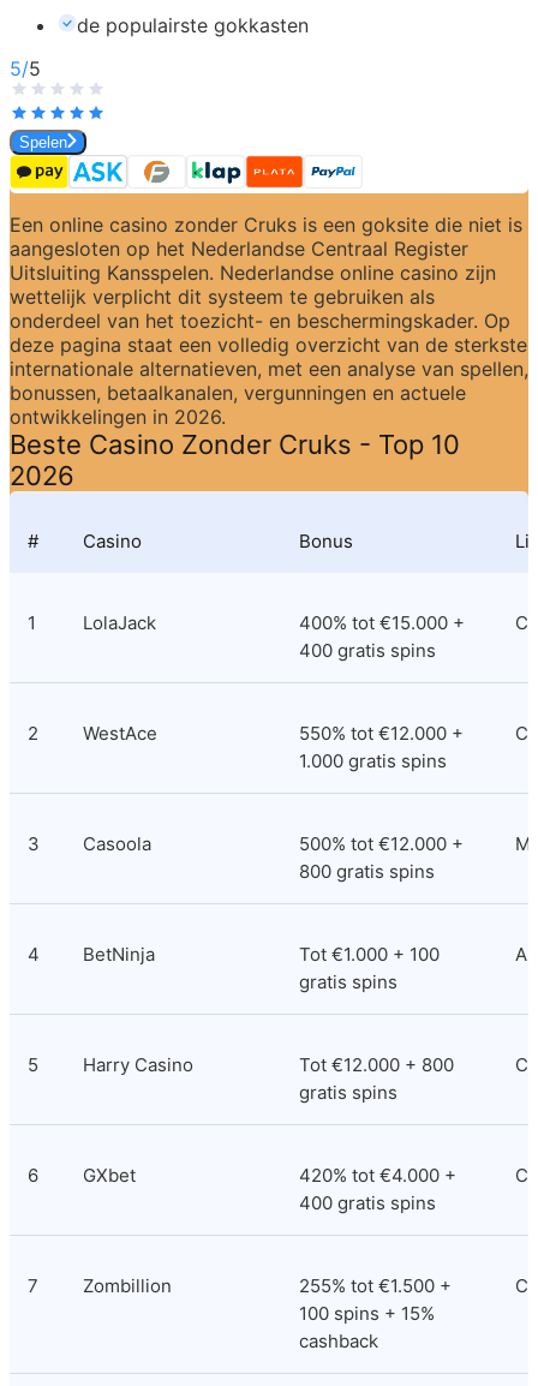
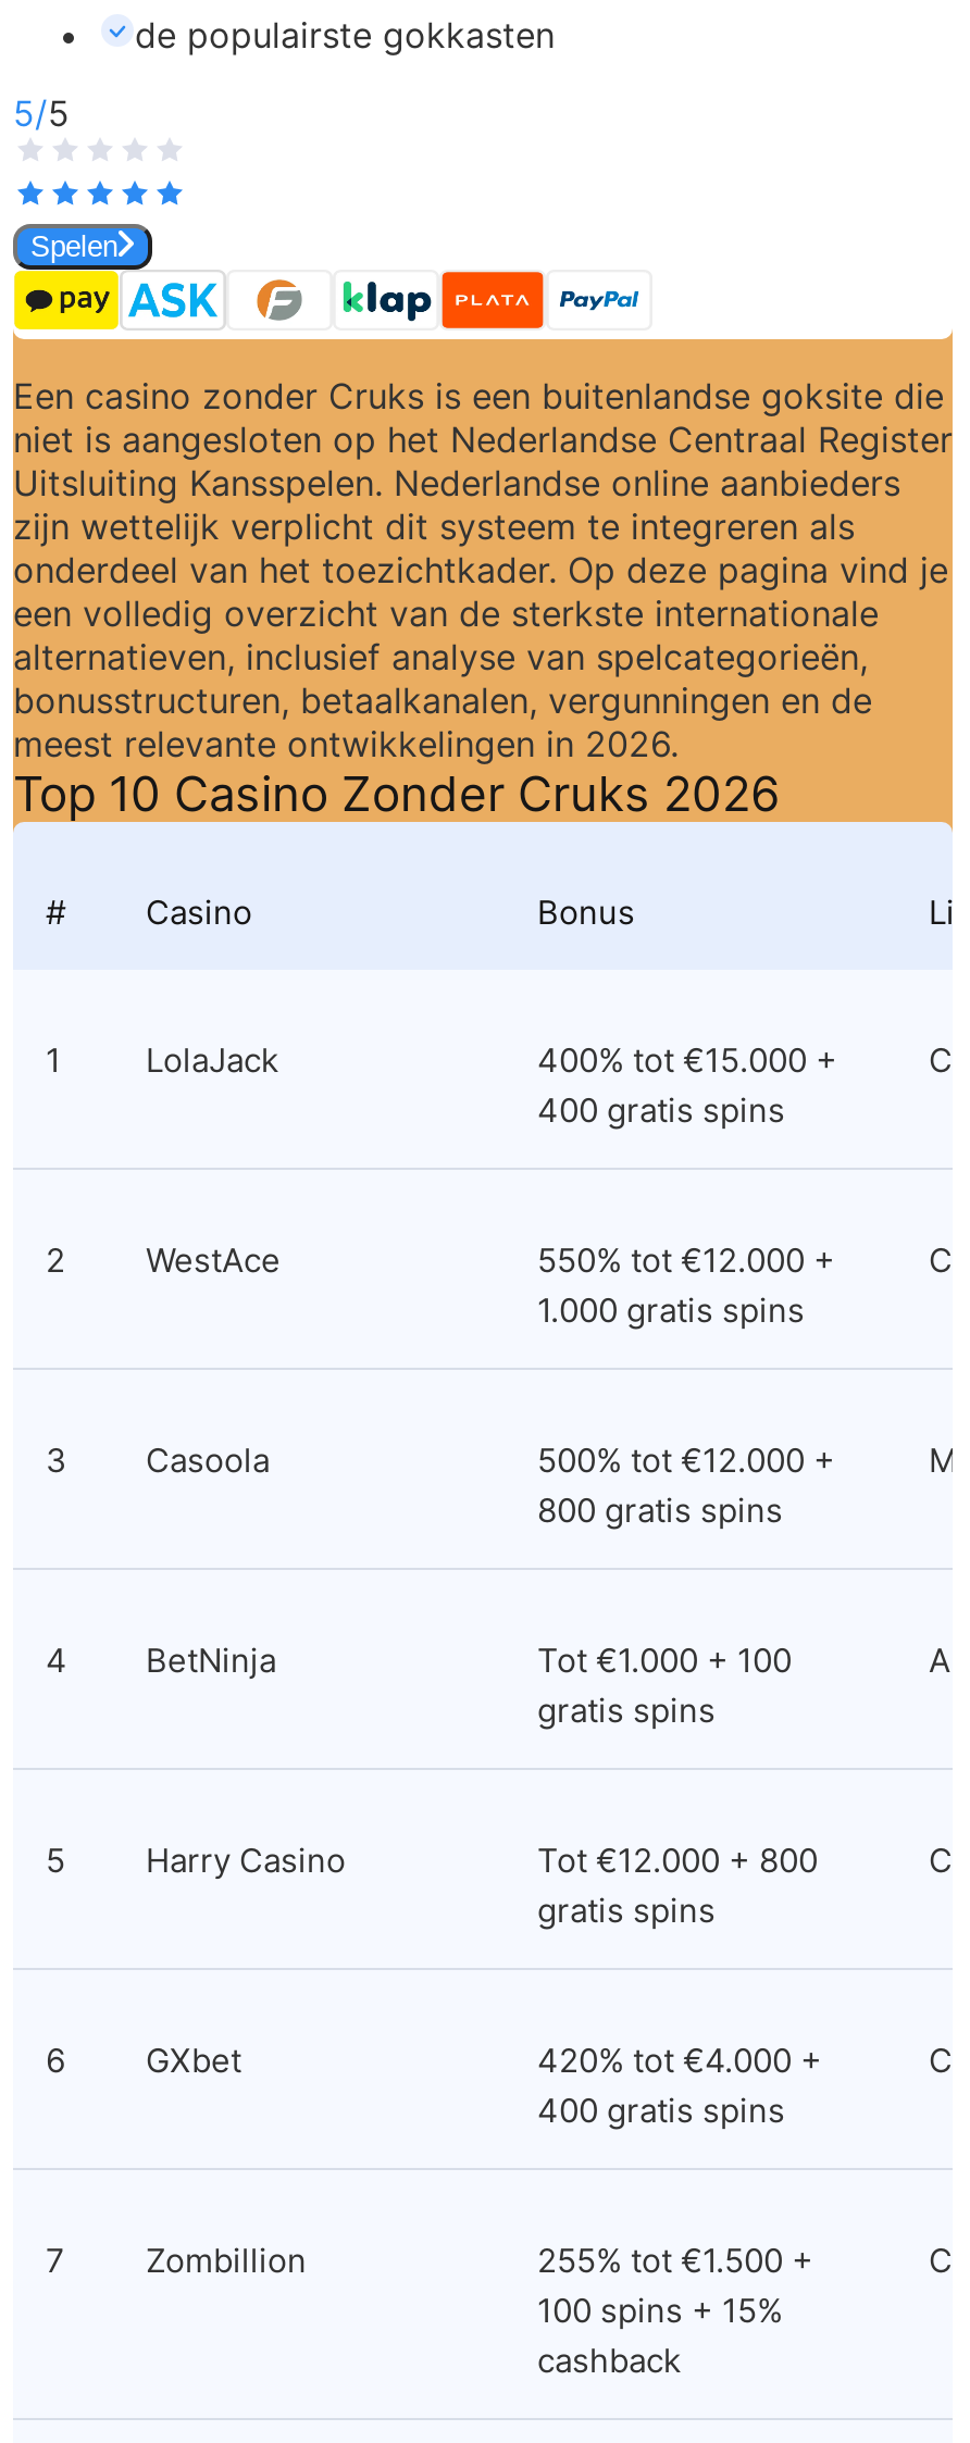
- Een online casino zonder Cruks is een goksite die niet is
- aangesloten op het Nederlandse Centraal Register
- Uitsluiting Kansspelen. Nederlandse online casino zijn
- wettelijk verplicht dit systeem te gebruiken als
- onderdeel van het toezicht- en beschermingskader. Op
- deze pagina staat een volledig overzicht van de sterkste
- internationale alternatieven, met een analyse van spellen,
- bonussen, betaalkanalen, vergunningen en actuele
- ontwikkelingen in 2026.
- Beste Casino Zonder Cruks - Top 10
- 2026
+ Een casino zonder Cruks is een buitenlandse goksite die
+ niet is aangesloten op het Nederlandse Centraal Register
+ Uitsluiting Kansspelen. Nederlandse online aanbieders
+ zijn wettelijk verplicht dit systeem te integreren als
+ onderdeel van het toezichtkader. Op deze pagina vind je
+ een volledig overzicht van de sterkste internationale
+ alternatieven, inclusief analyse van spelcategorieën,
+ bonusstructuren, betaalkanalen, vergunningen en de
+ meest relevante ontwikkelingen in 2026.
+ Top 10 Casino Zonder Cruks 2026
